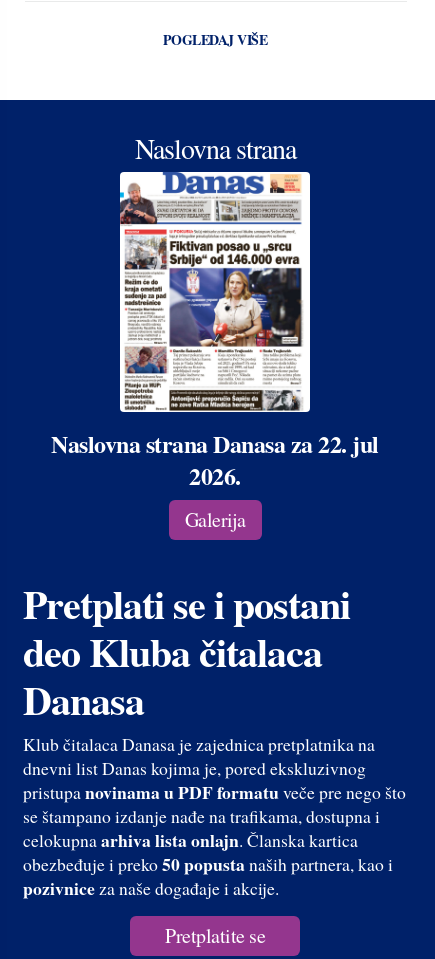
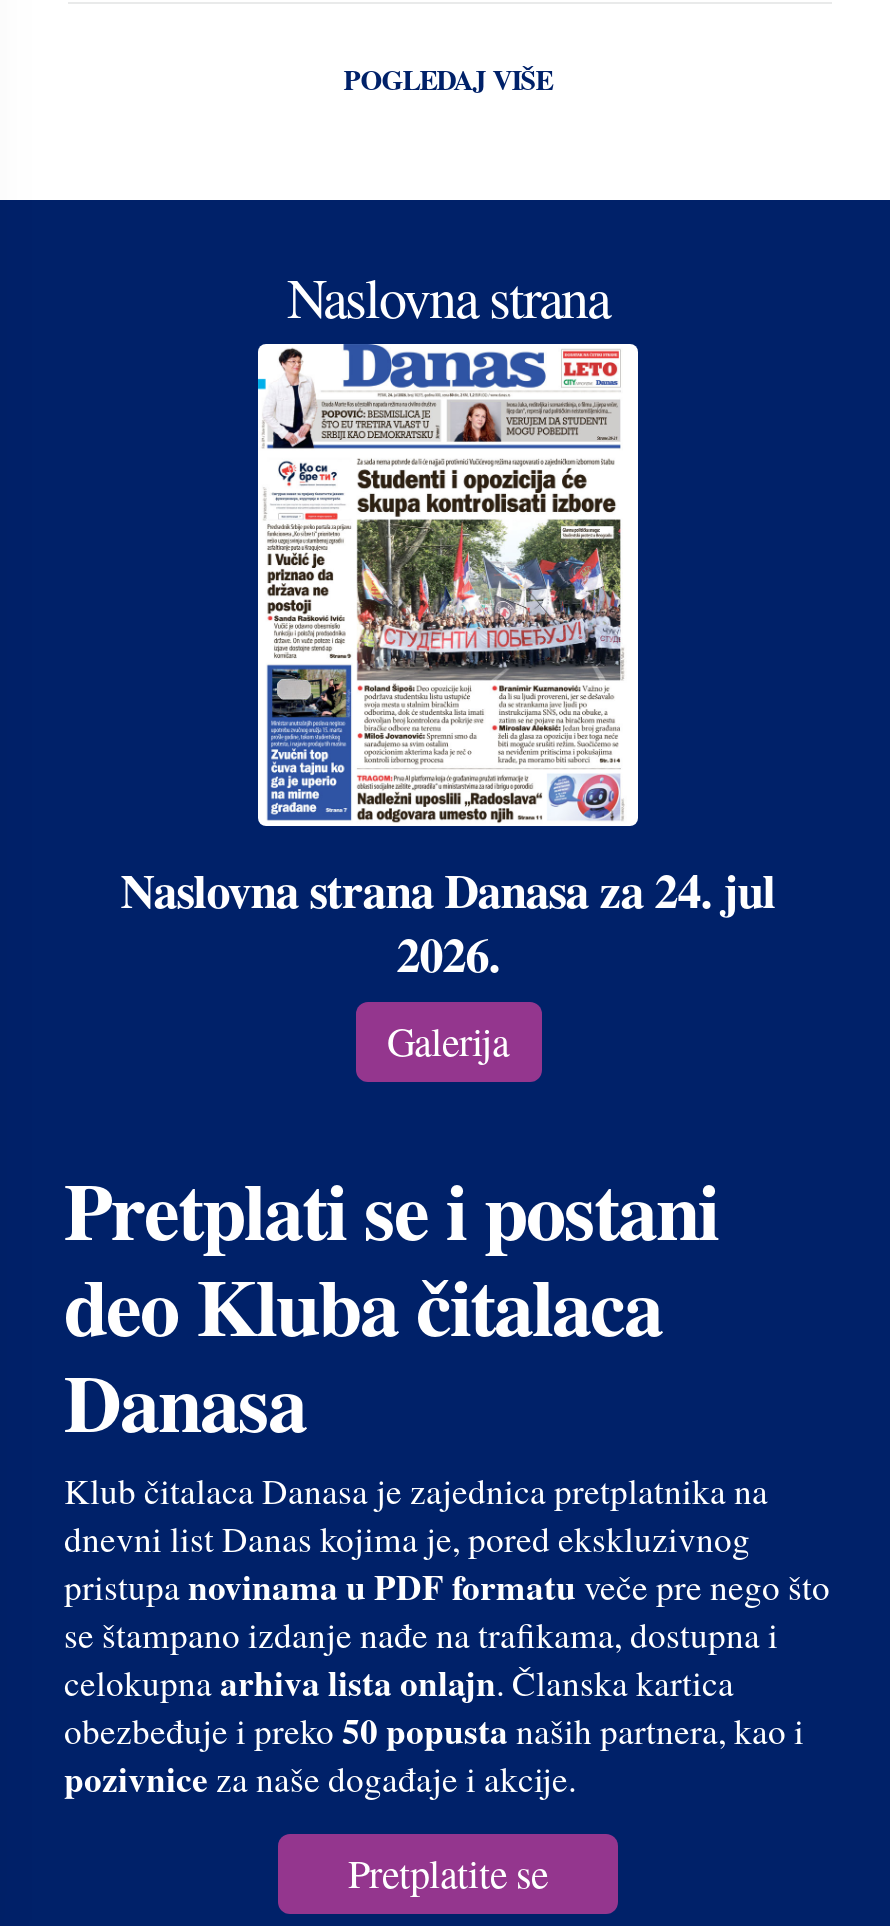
- [image]
- Naslovna strana Danasa za 22. jul
+ [image]
+ Naslovna strana Danasa za 24. jul
